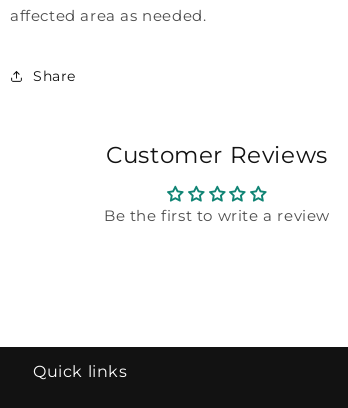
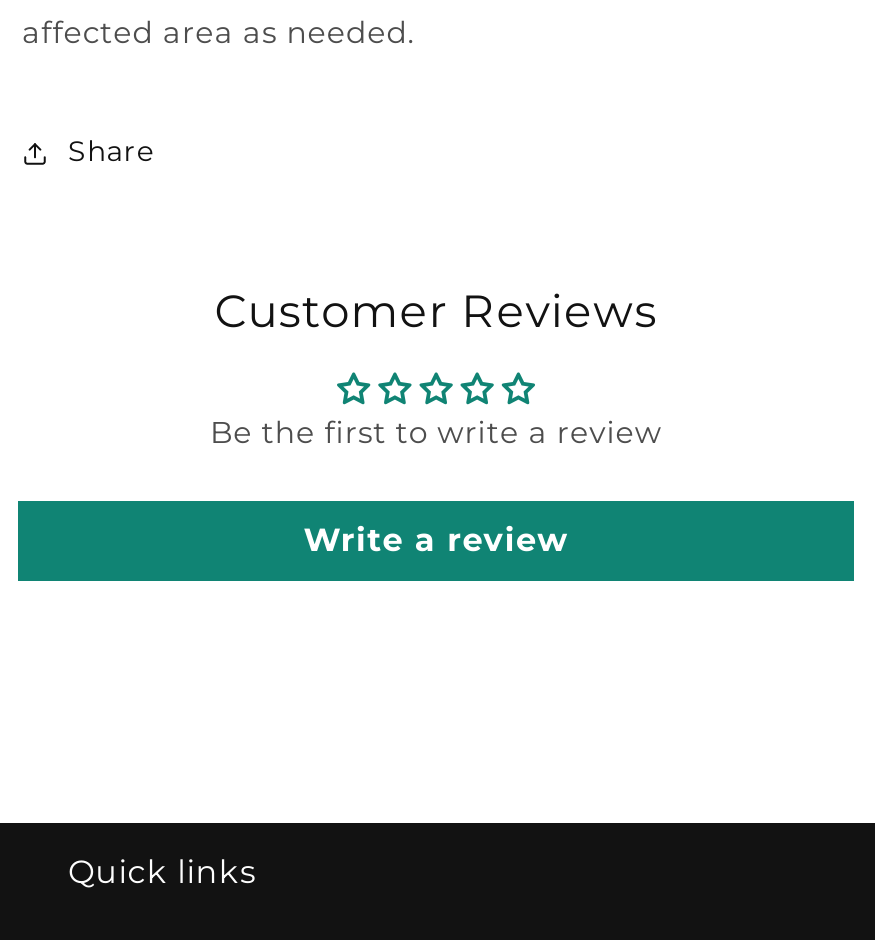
+ Write a review
